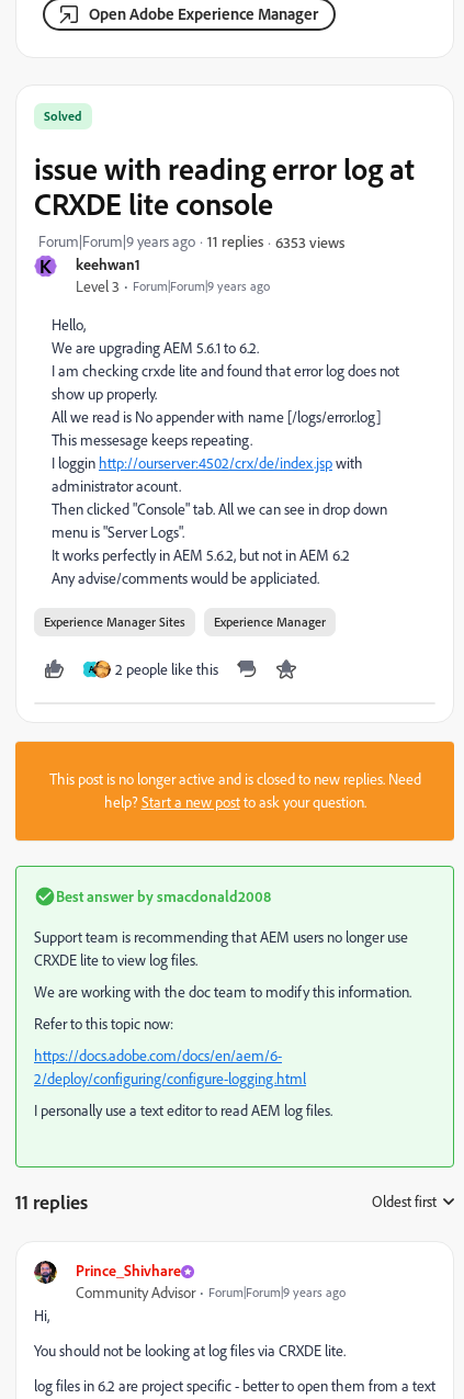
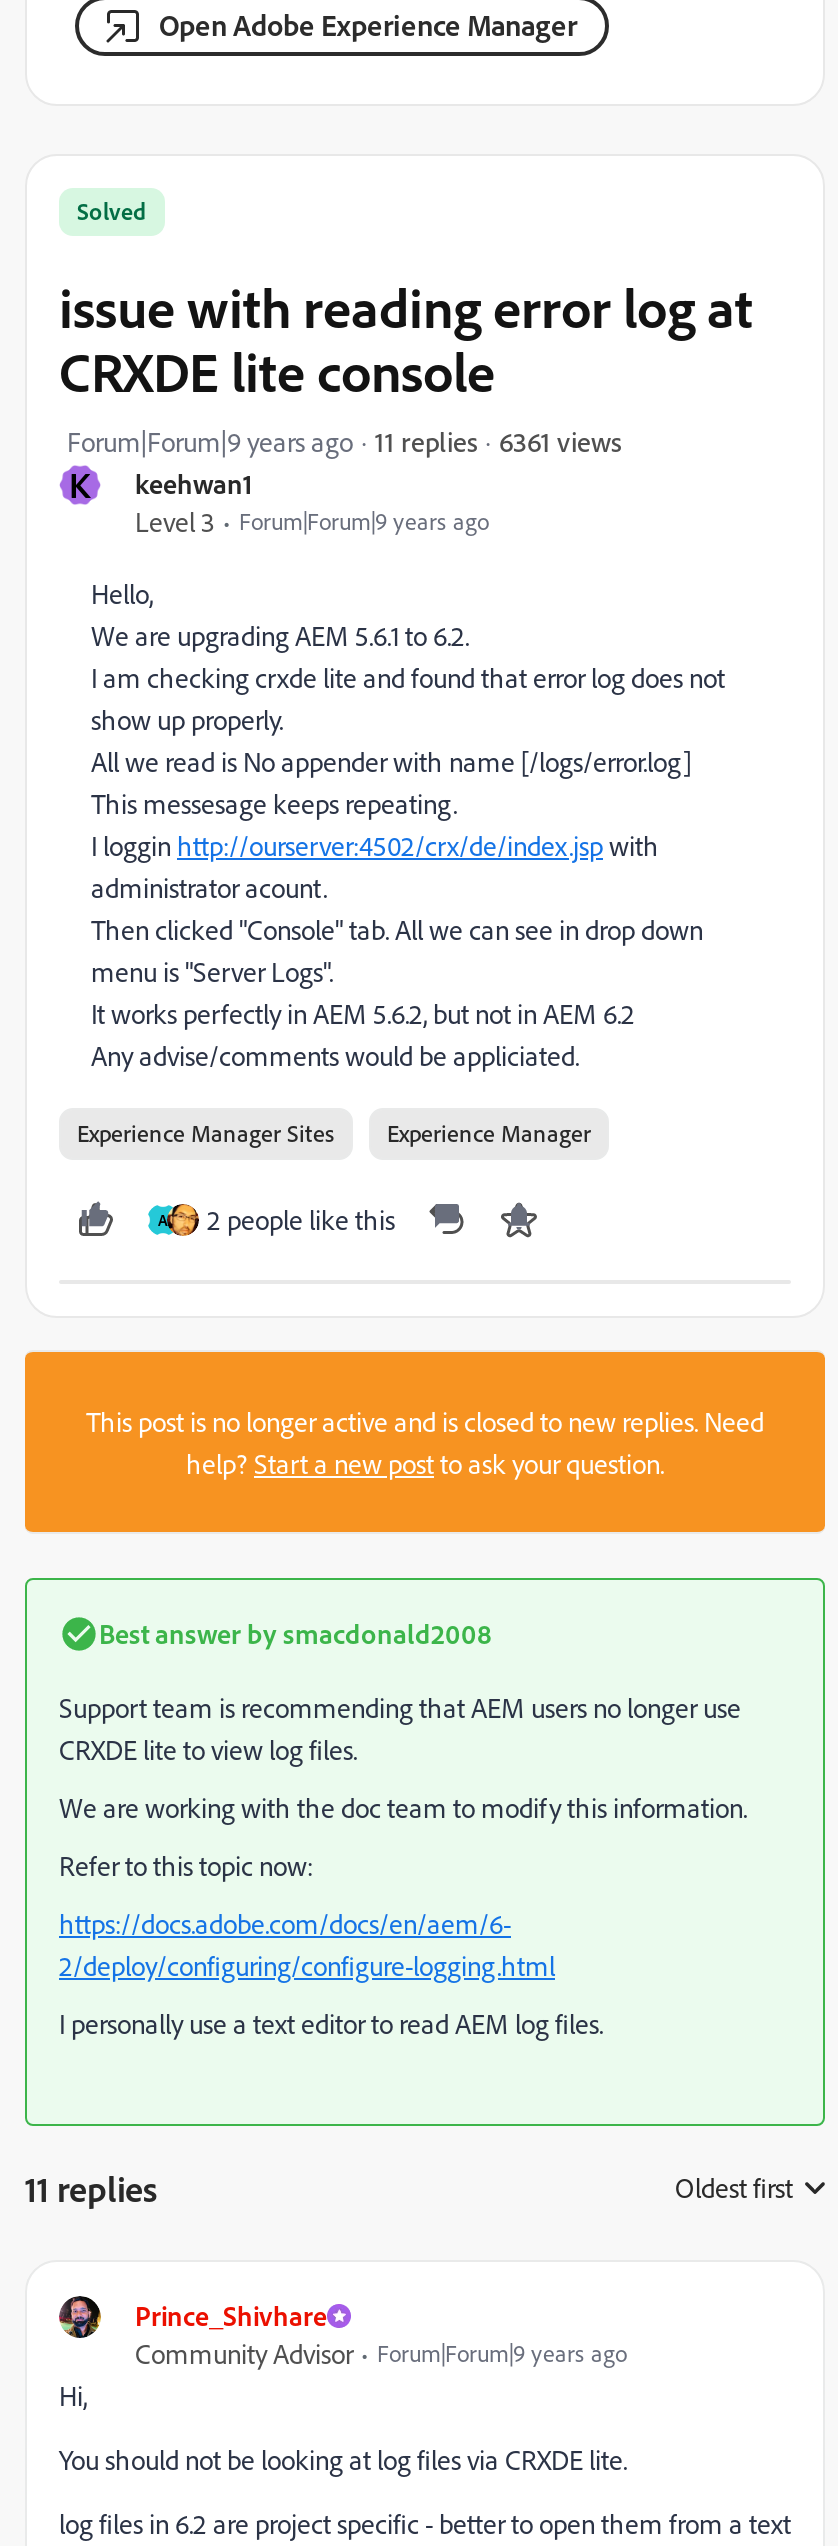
- 6353 views
+ 6361 views
